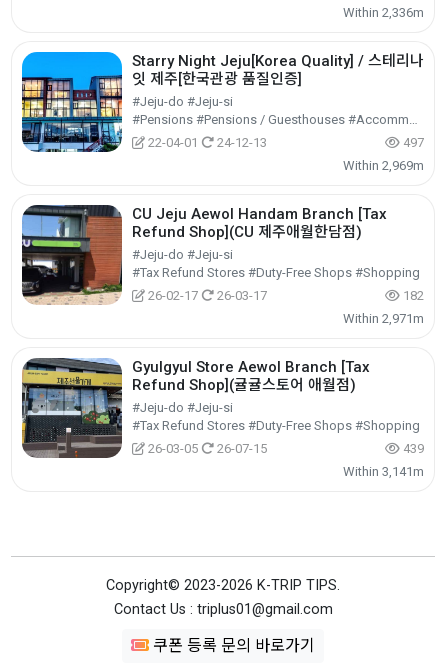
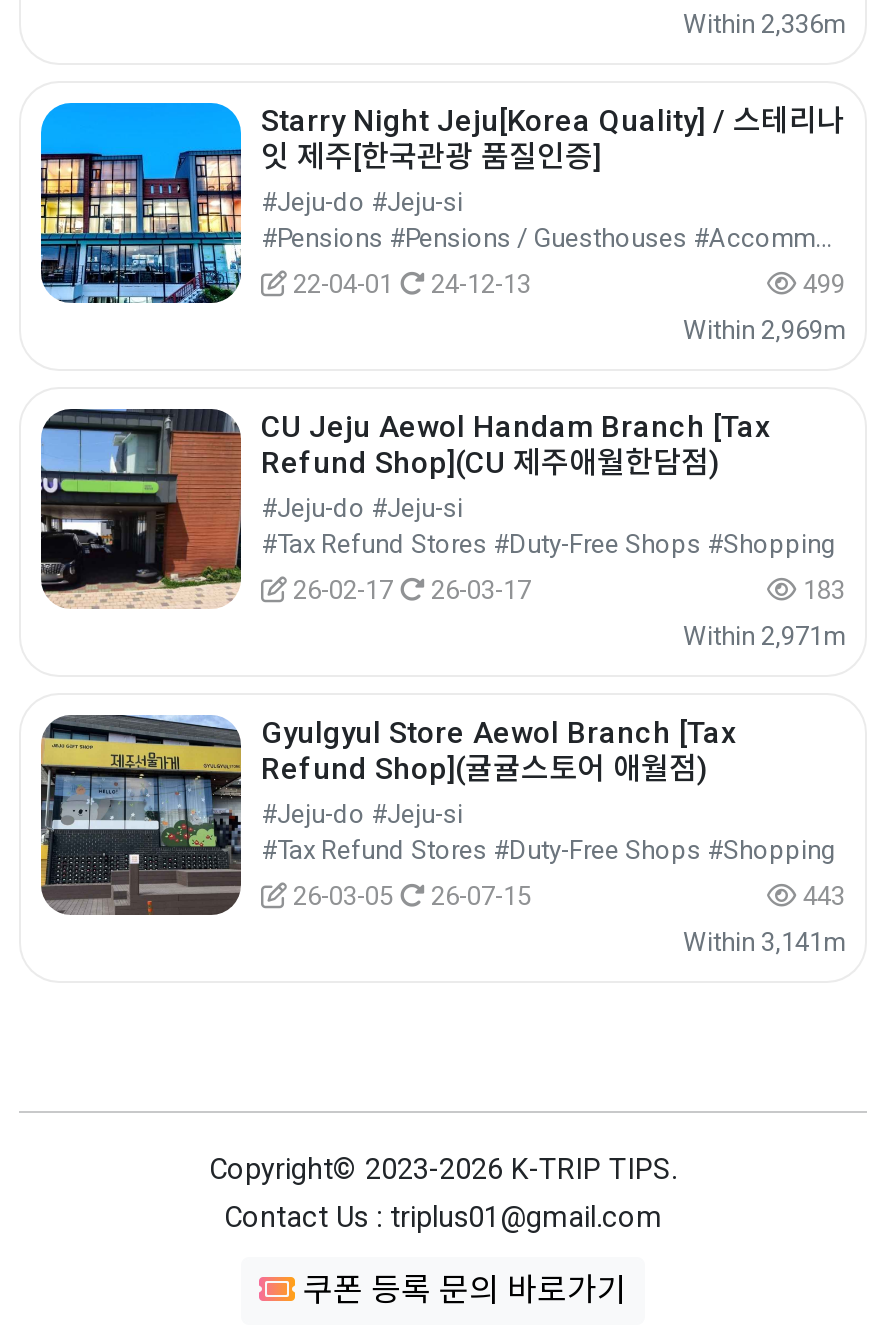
- 497
+ 499

- 182
+ 183

- 439
+ 443
